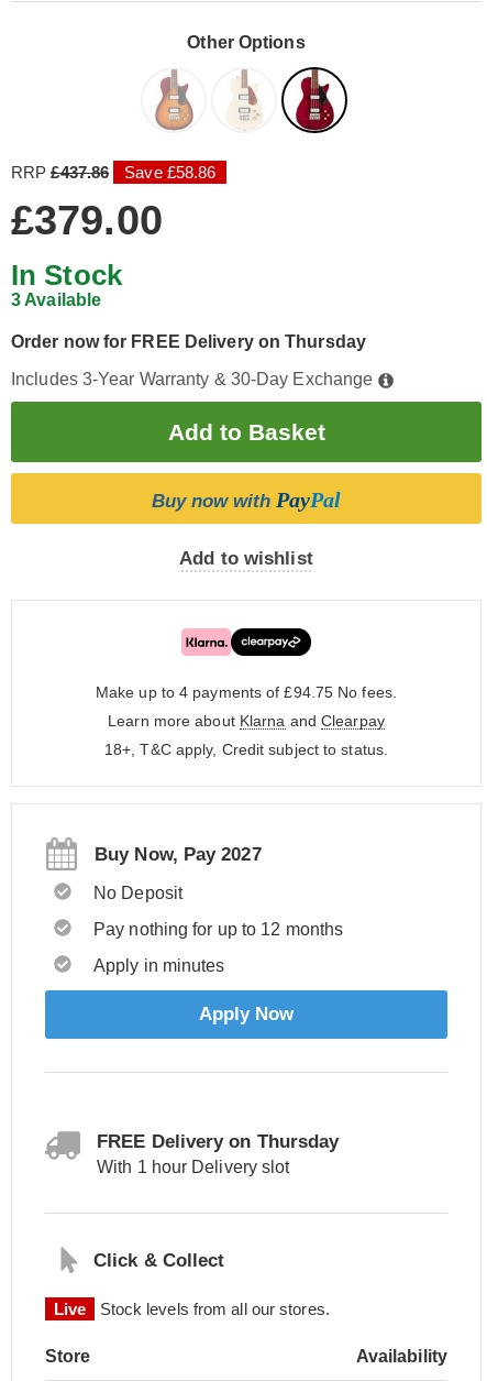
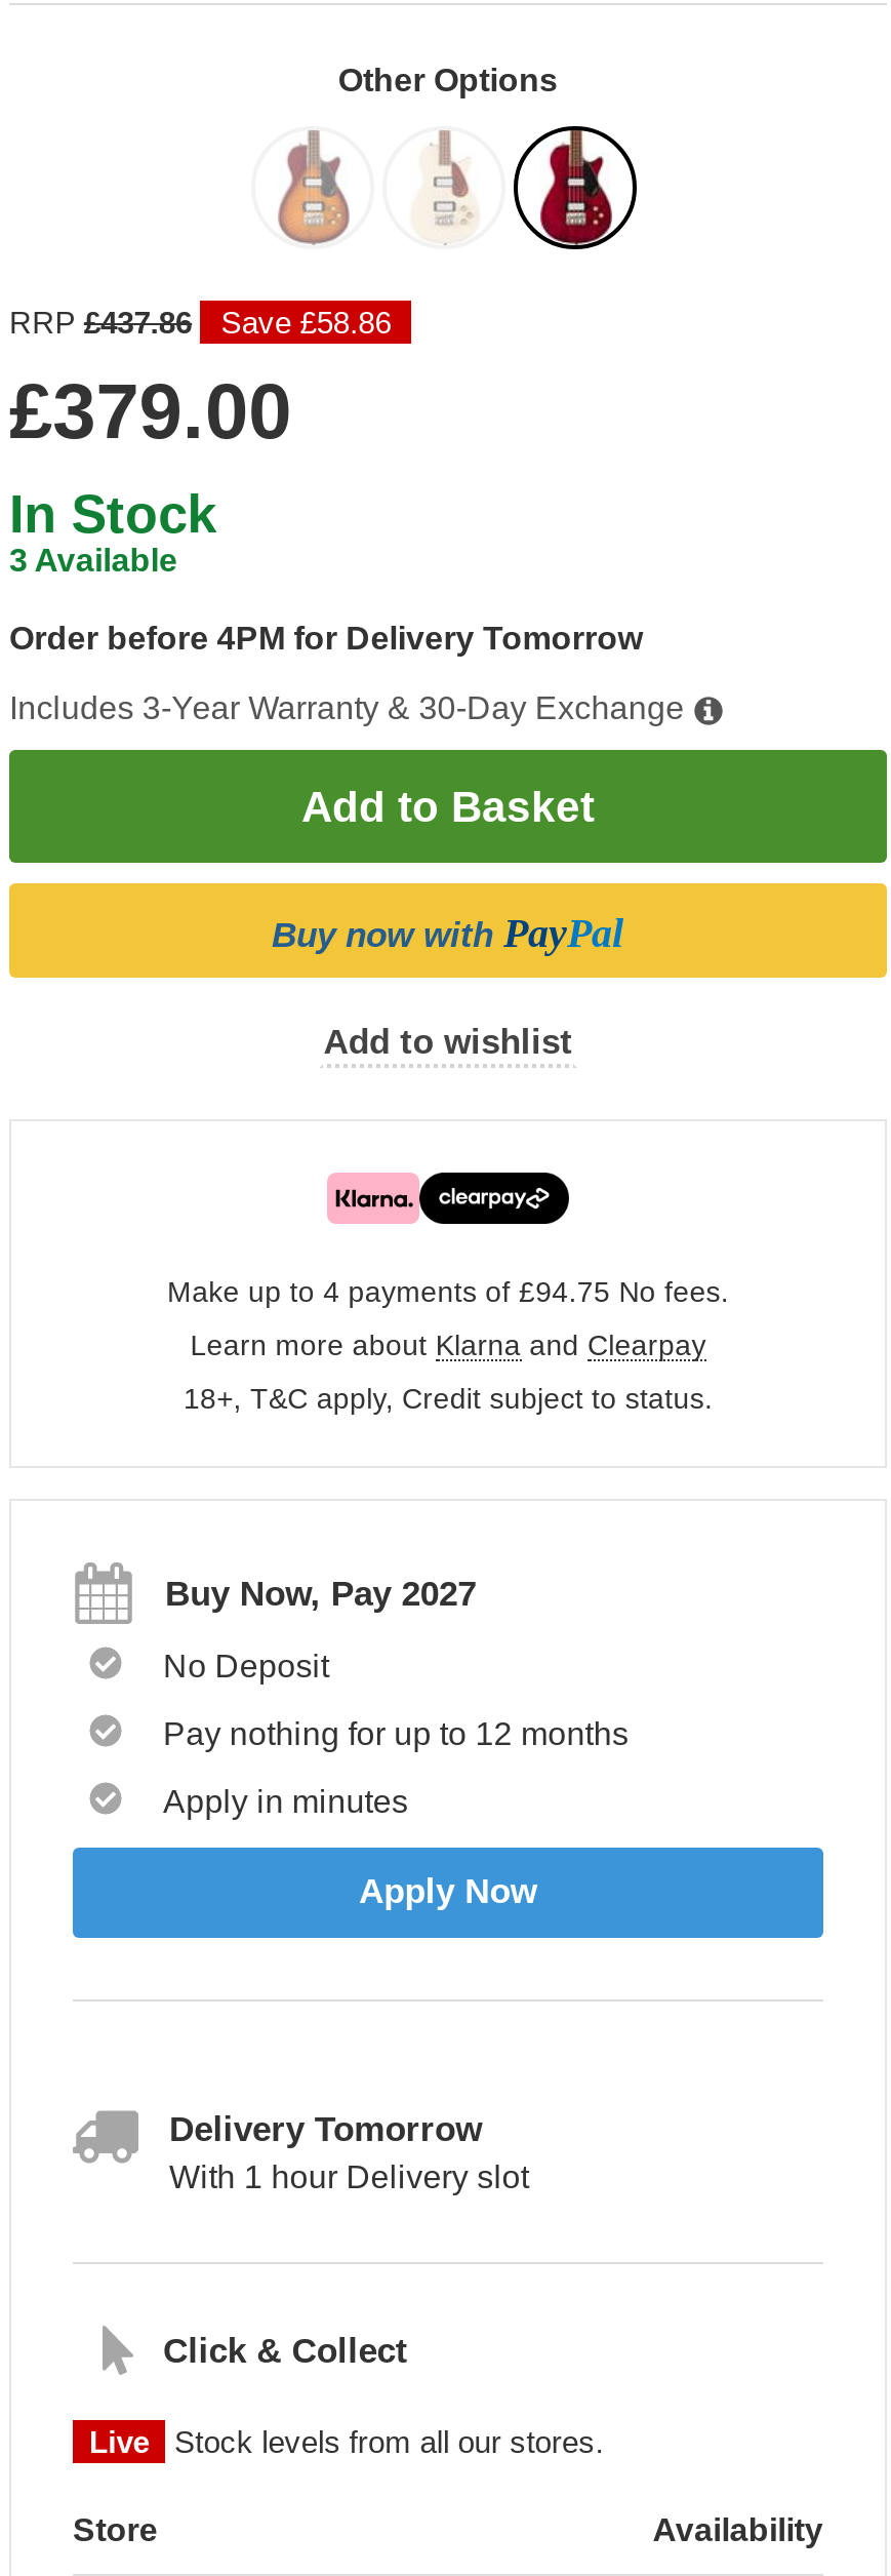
- Order now for FREE Delivery on Thursday
+ Order before 4PM for Delivery Tomorrow

- FREE Delivery on Thursday
+ Delivery Tomorrow
